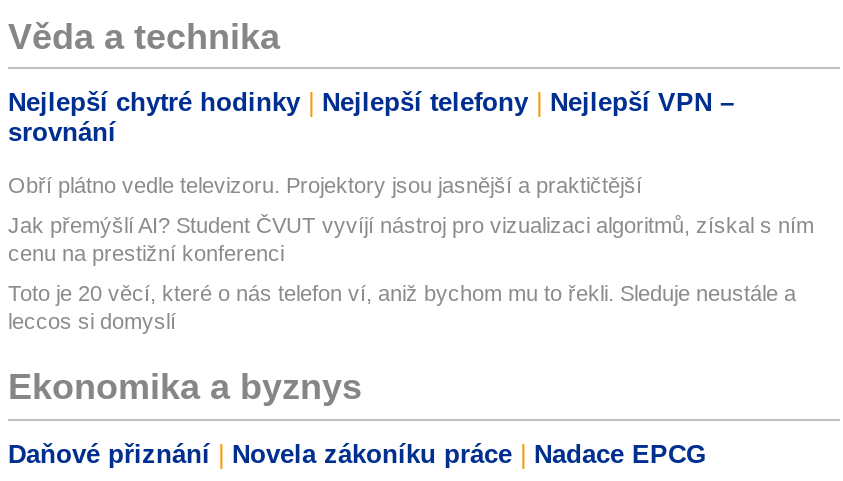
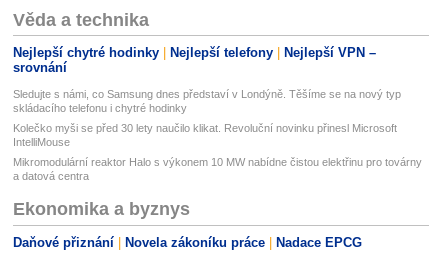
- Obří plátno vedle televizoru. Projektory jsou jasnější a praktičtější
+ Sledujte s námi, co Samsung dnes představí v Londýně. Těšíme se na nový typ
+ skládacího telefonu i chytré hodinky

- Jak přemýšlí AI? Student ČVUT vyvíjí nástroj pro vizualizaci algoritmů, získal s ním
- cenu na prestižní konferenci
+ Kolečko myši se před 30 lety naučilo klikat. Revoluční novinku přinesl Microsoft
+ IntelliMouse

- Toto je 20 věcí, které o nás telefon ví, aniž bychom mu to řekli. Sleduje neustále a
- leccos si domyslí
+ Mikromodulární reaktor Halo s výkonem 10 MW nabídne čistou elektřinu pro továrny
+ a datová centra
